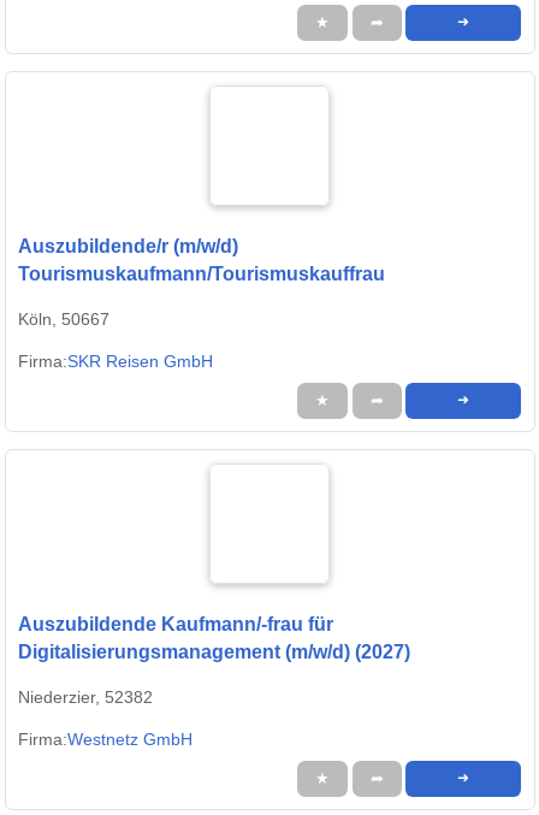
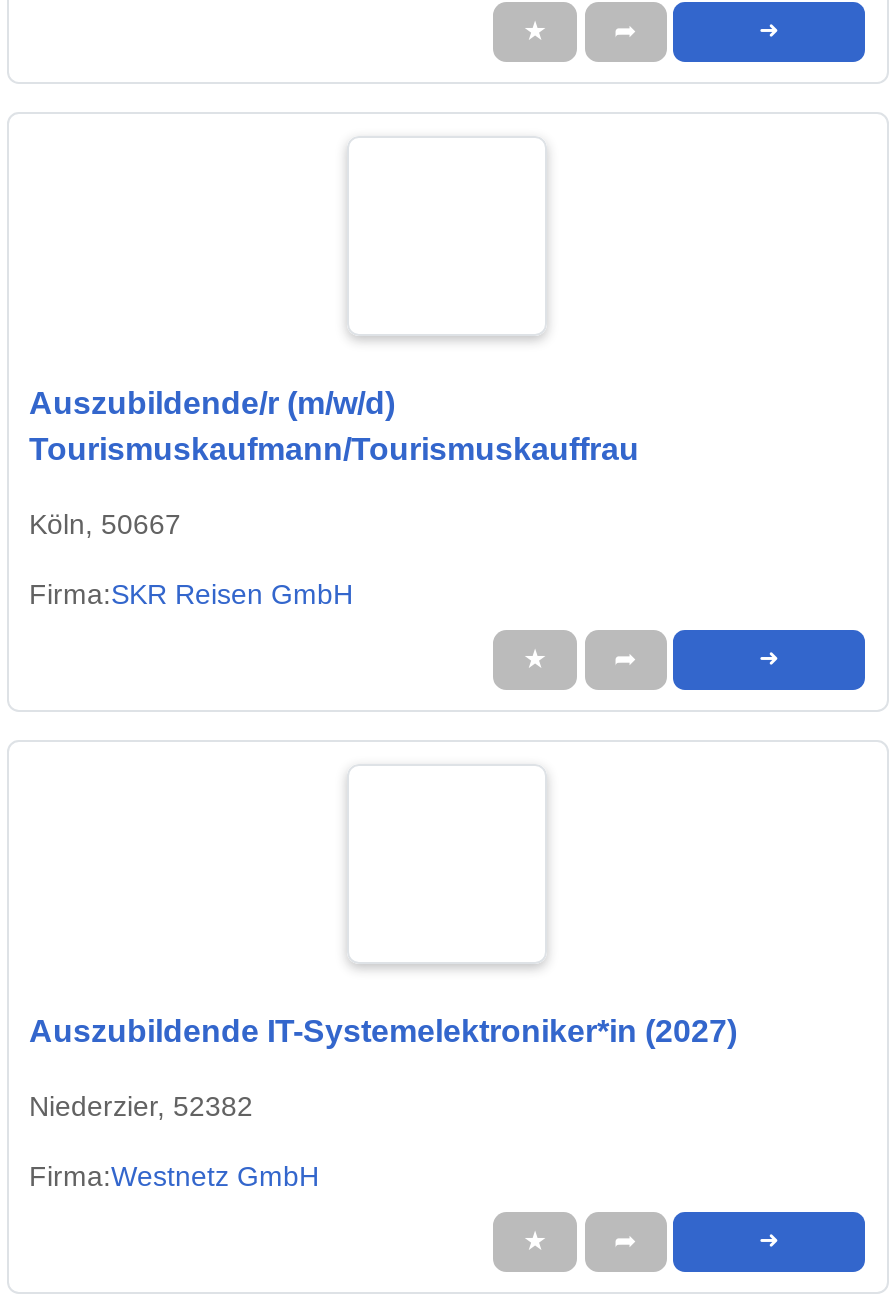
- Auszubildende Kaufmann/-frau für
- Digitalisierungsmanagement (m/w/d) (2027)
+ Auszubildende IT-Systemelektroniker*in (2027)
